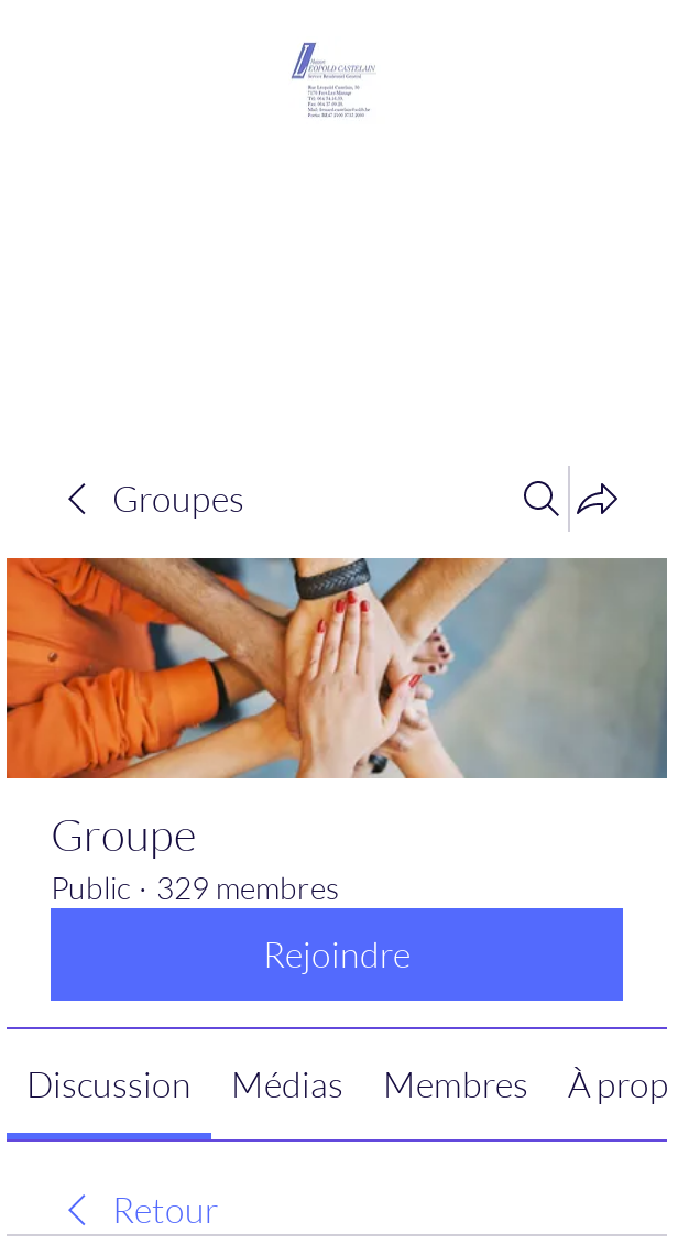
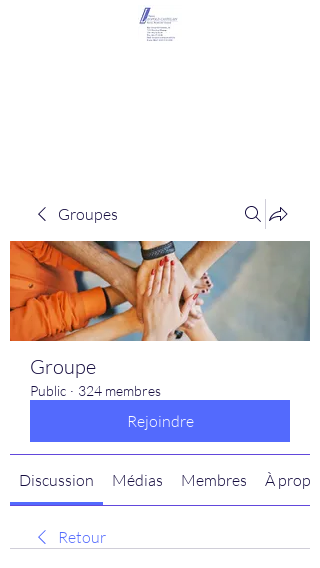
- Public · 329 membres
+ Public · 324 membres
